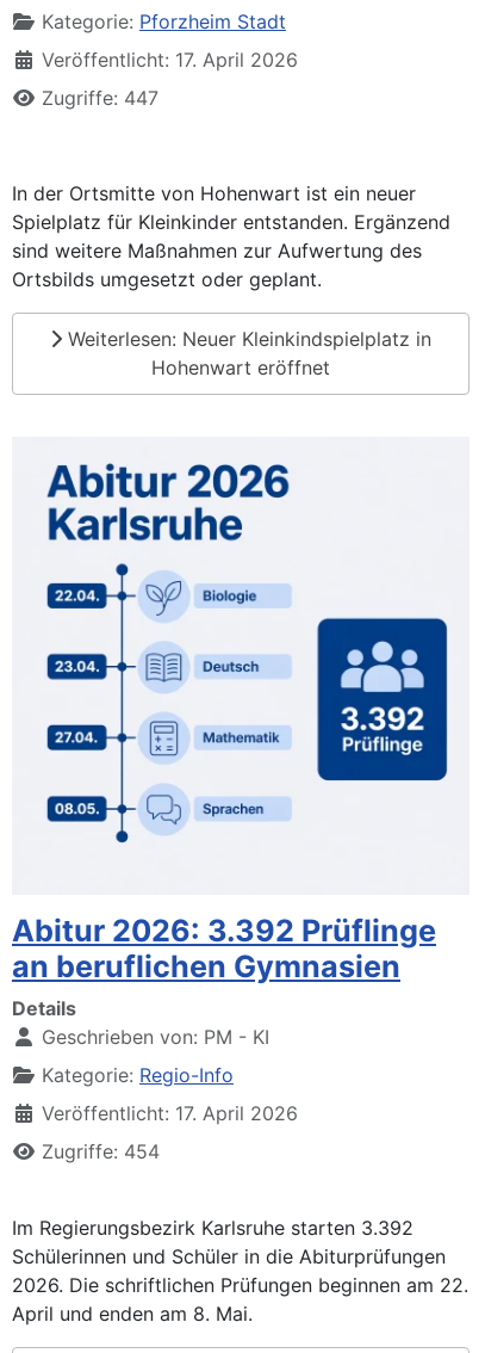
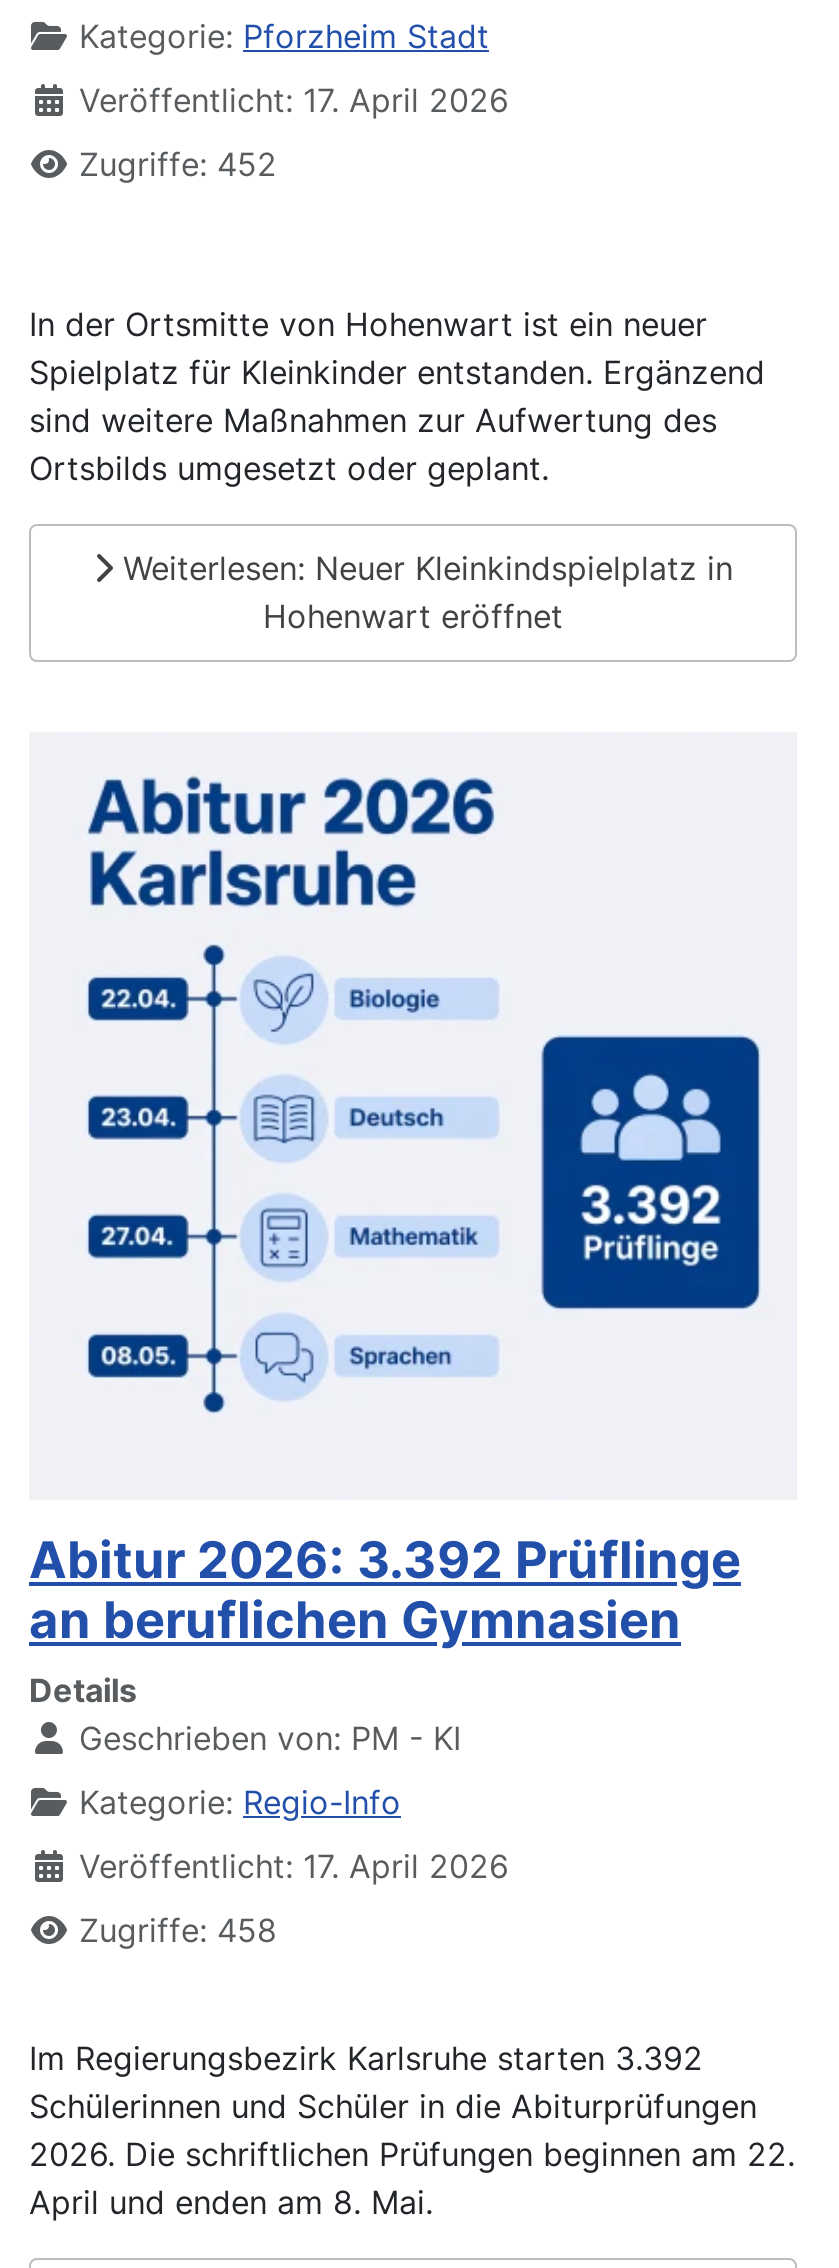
- Zugriffe: 447
+ Zugriffe: 452

- Zugriffe: 454
+ Zugriffe: 458
